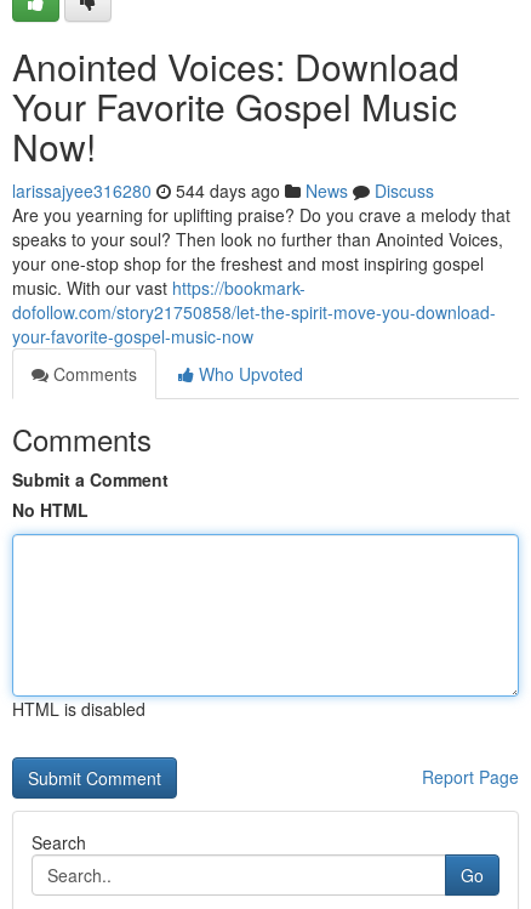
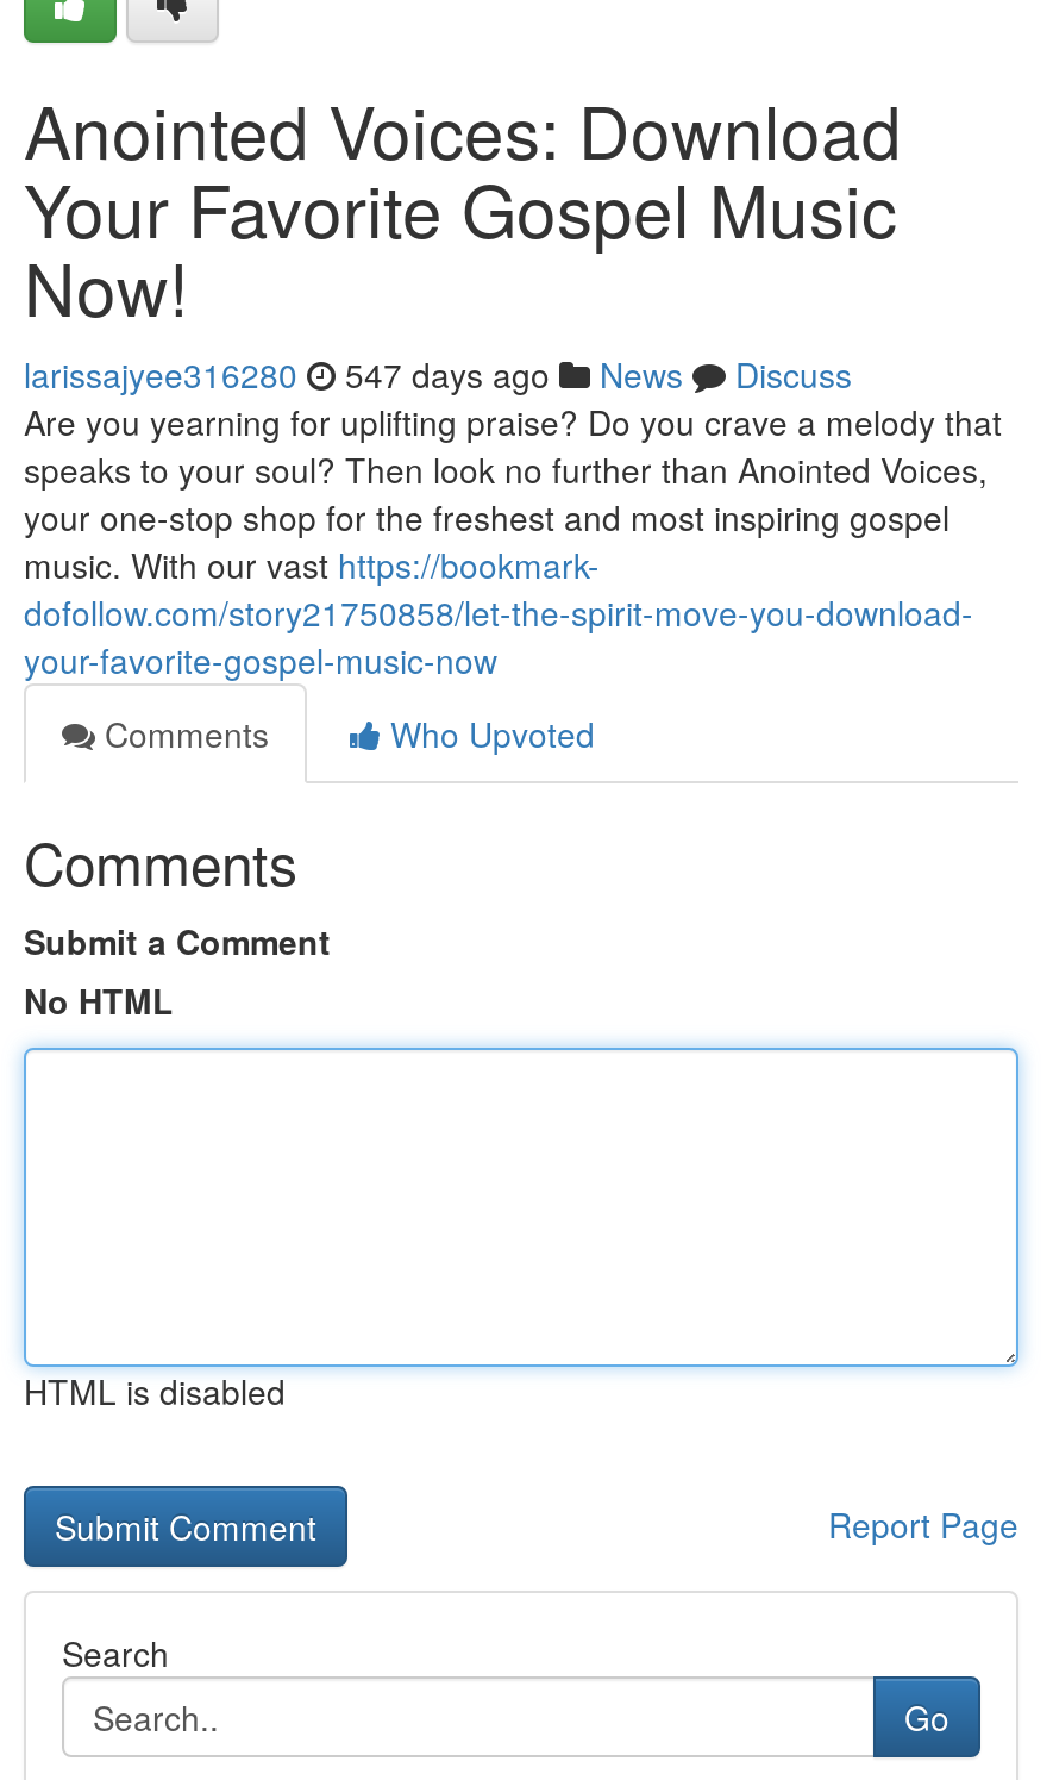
- larissajyee316280 544 days ago News Discuss
+ larissajyee316280 547 days ago News Discuss
